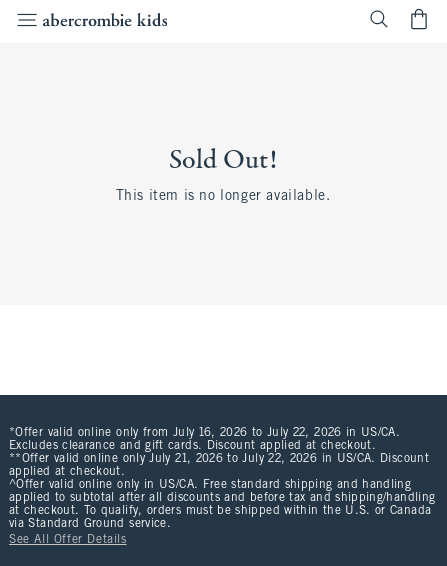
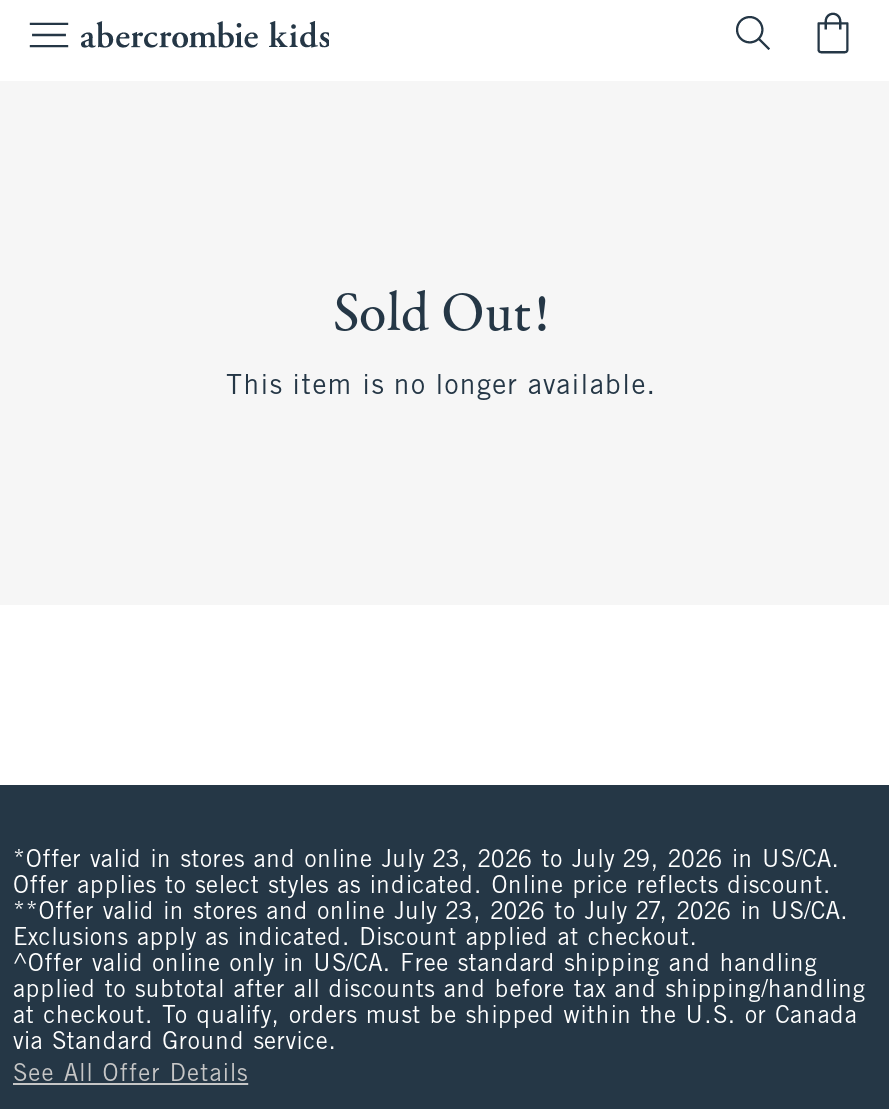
- *Offer valid online only from July 16, 2026 to July 22, 2026 in US/CA.
- Excludes clearance and gift cards. Discount applied at checkout.
- **Offer valid online only July 21, 2026 to July 22, 2026 in US/CA. Discount
- applied at checkout.
+ *Offer valid in stores and online July 23, 2026 to July 29, 2026 in US/CA.
+ Offer applies to select styles as indicated. Online price reflects discount.
+ **Offer valid in stores and online July 23, 2026 to July 27, 2026 in US/CA.
+ Exclusions apply as indicated. Discount applied at checkout.
